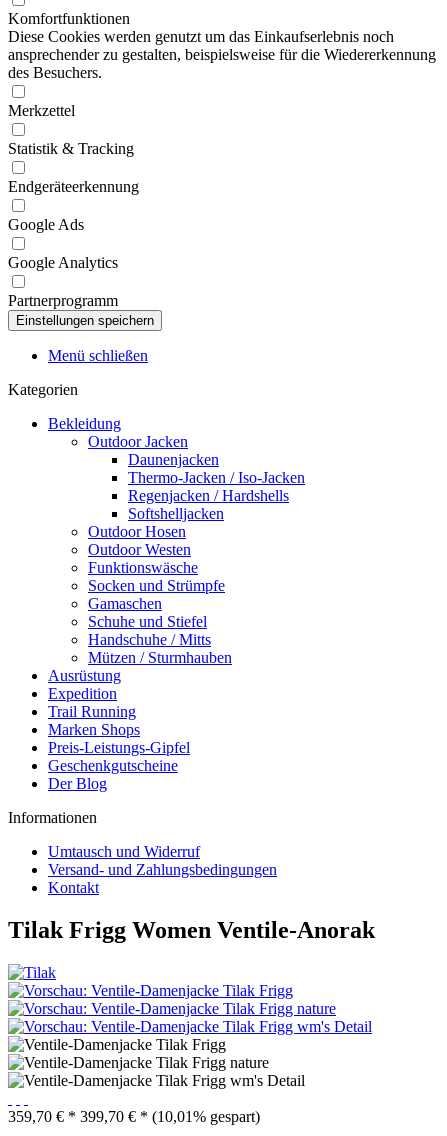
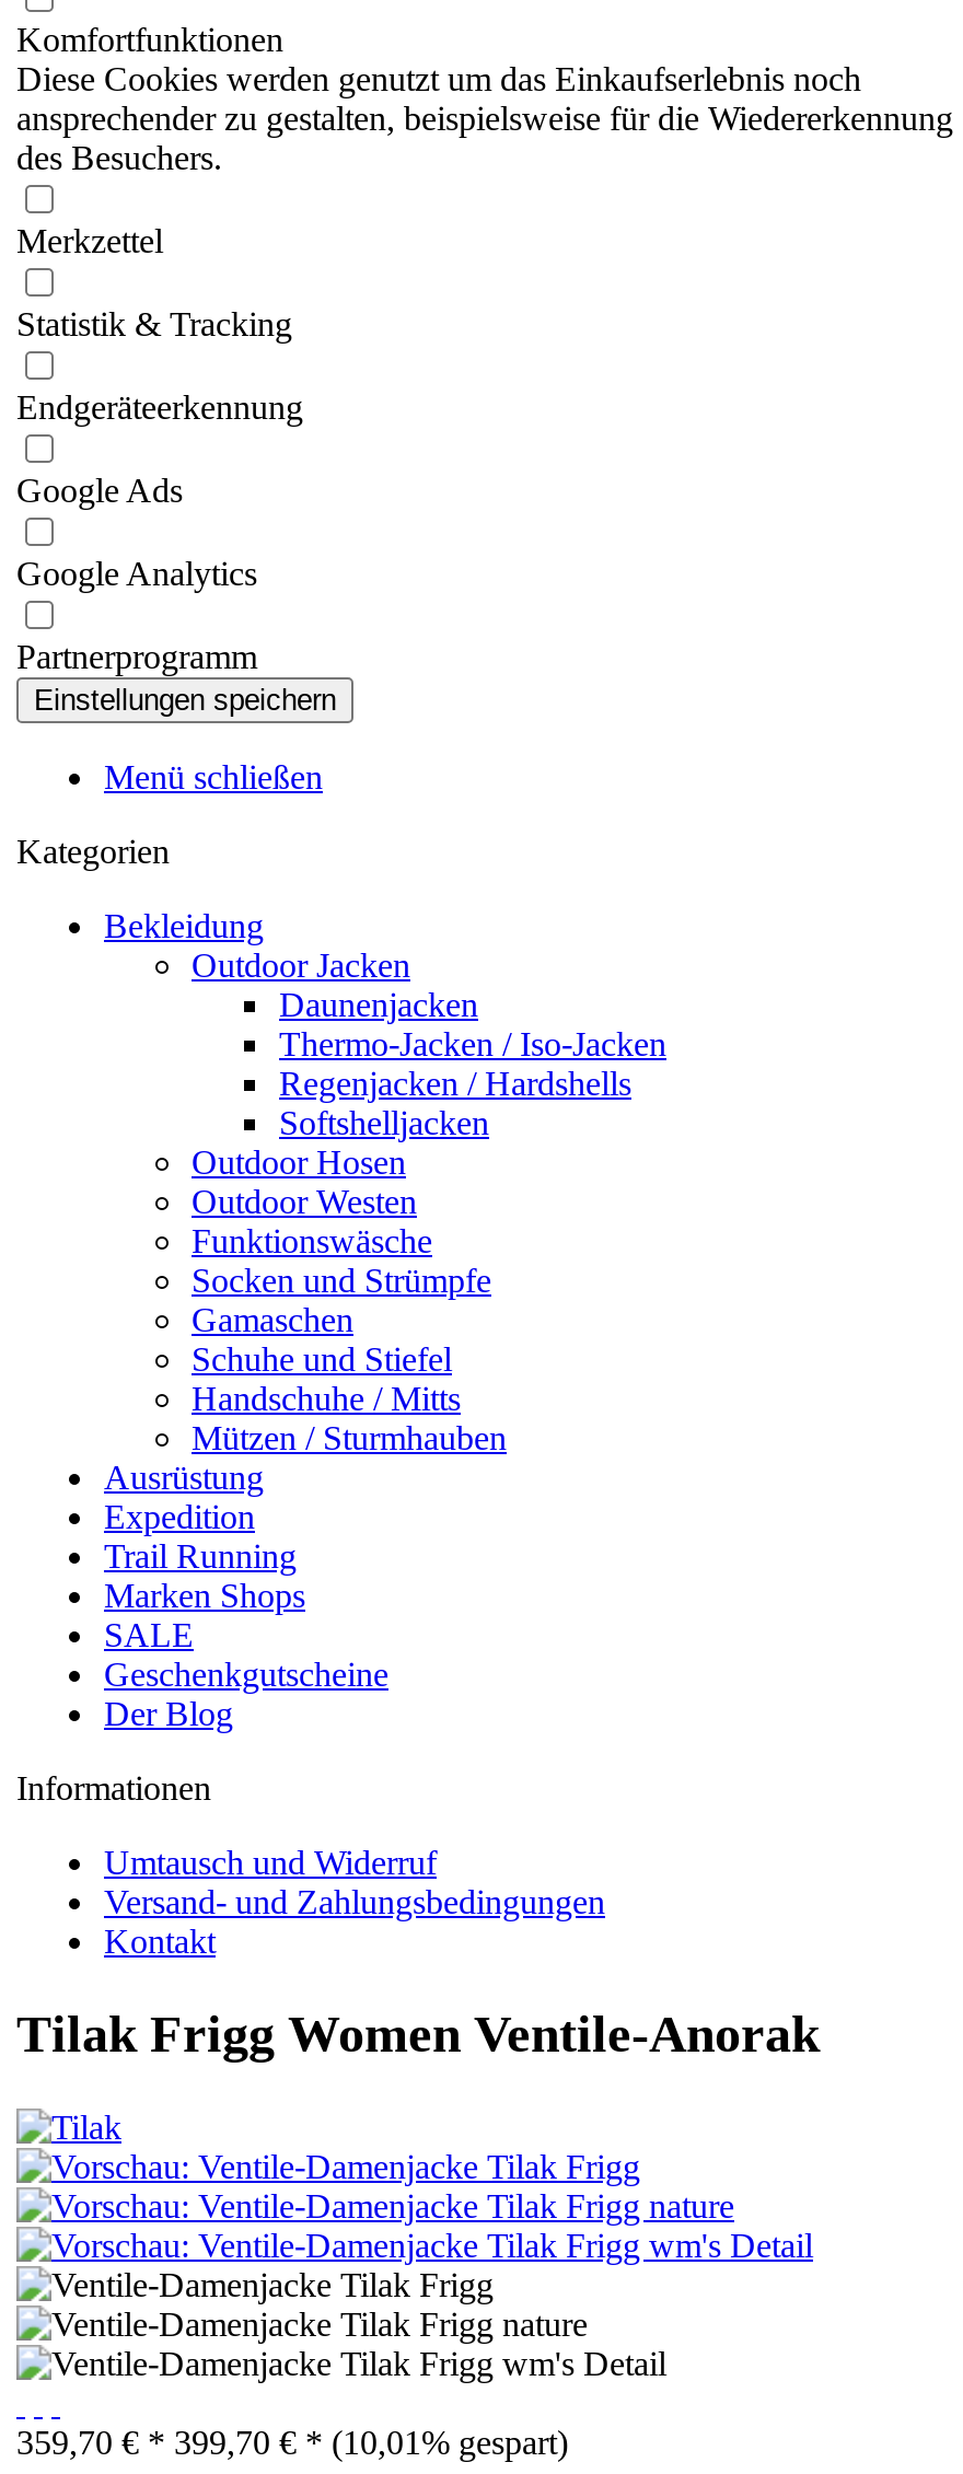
- Preis-Leistungs-Gipfel
+ SALE
